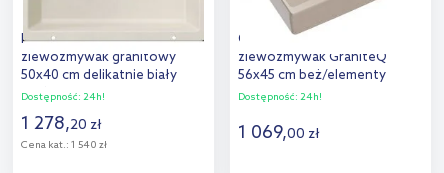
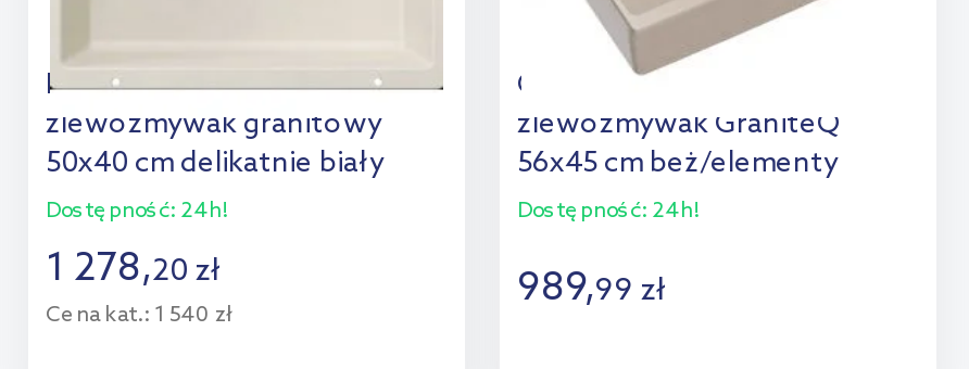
- 1 069,00 zł
+ 989,99 zł
